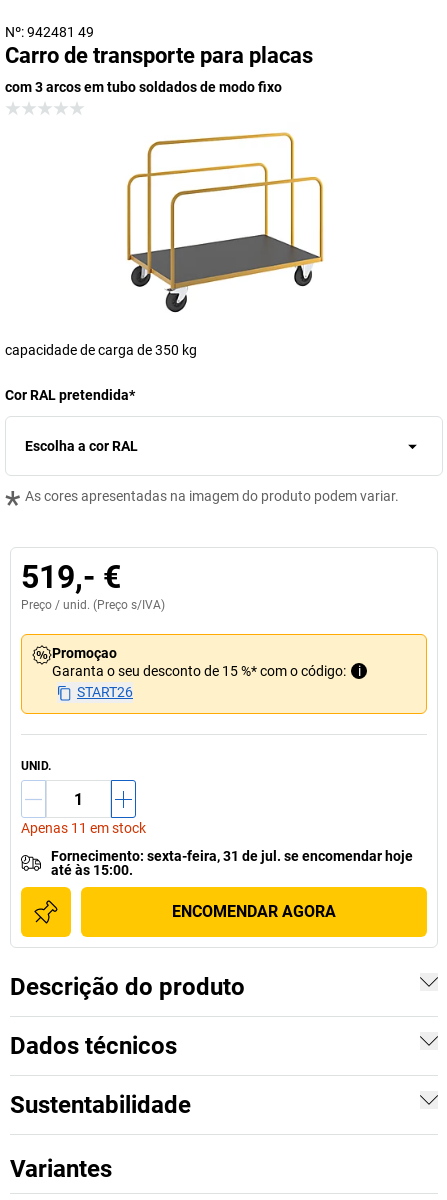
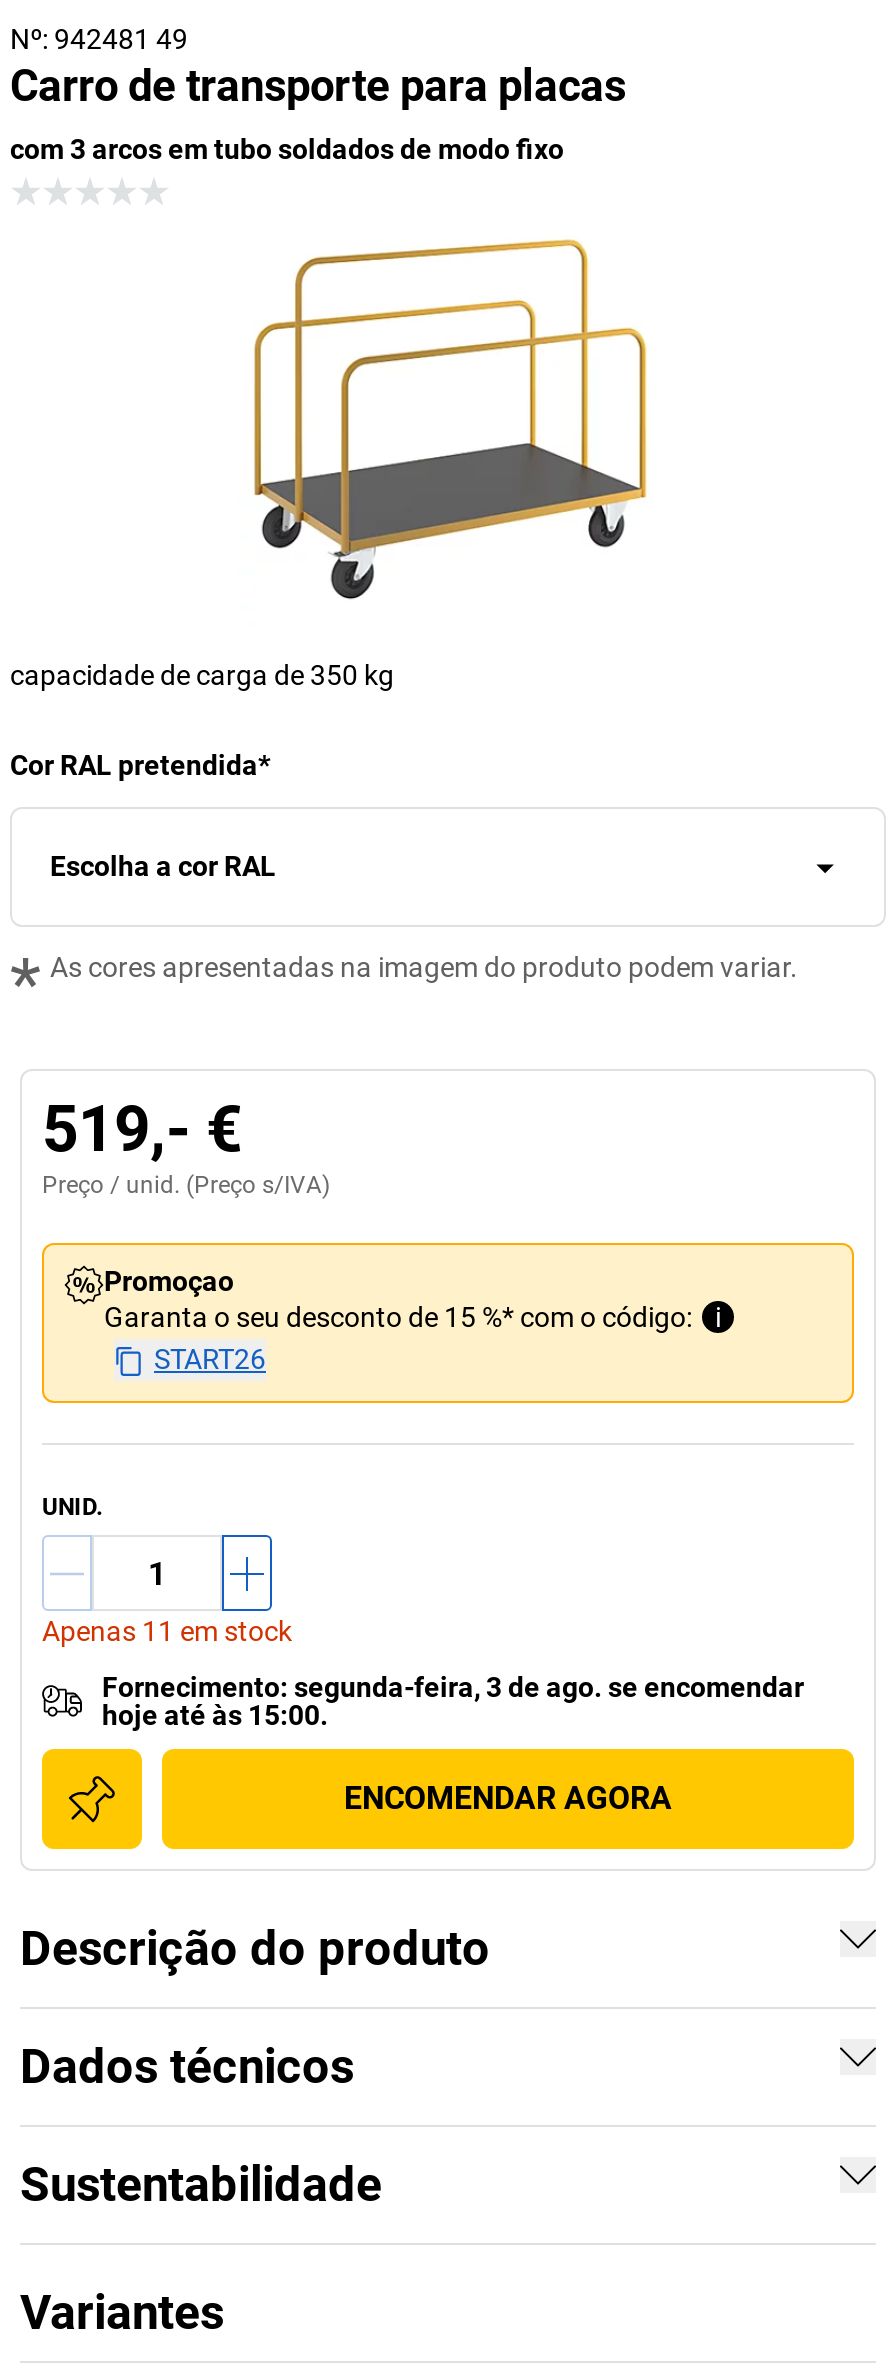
- Fornecimento: sexta-feira, 31 de jul. se encomendar hoje
- até às 15:00.
+ Fornecimento: segunda-feira, 3 de ago. se encomendar
+ hoje até às 15:00.
